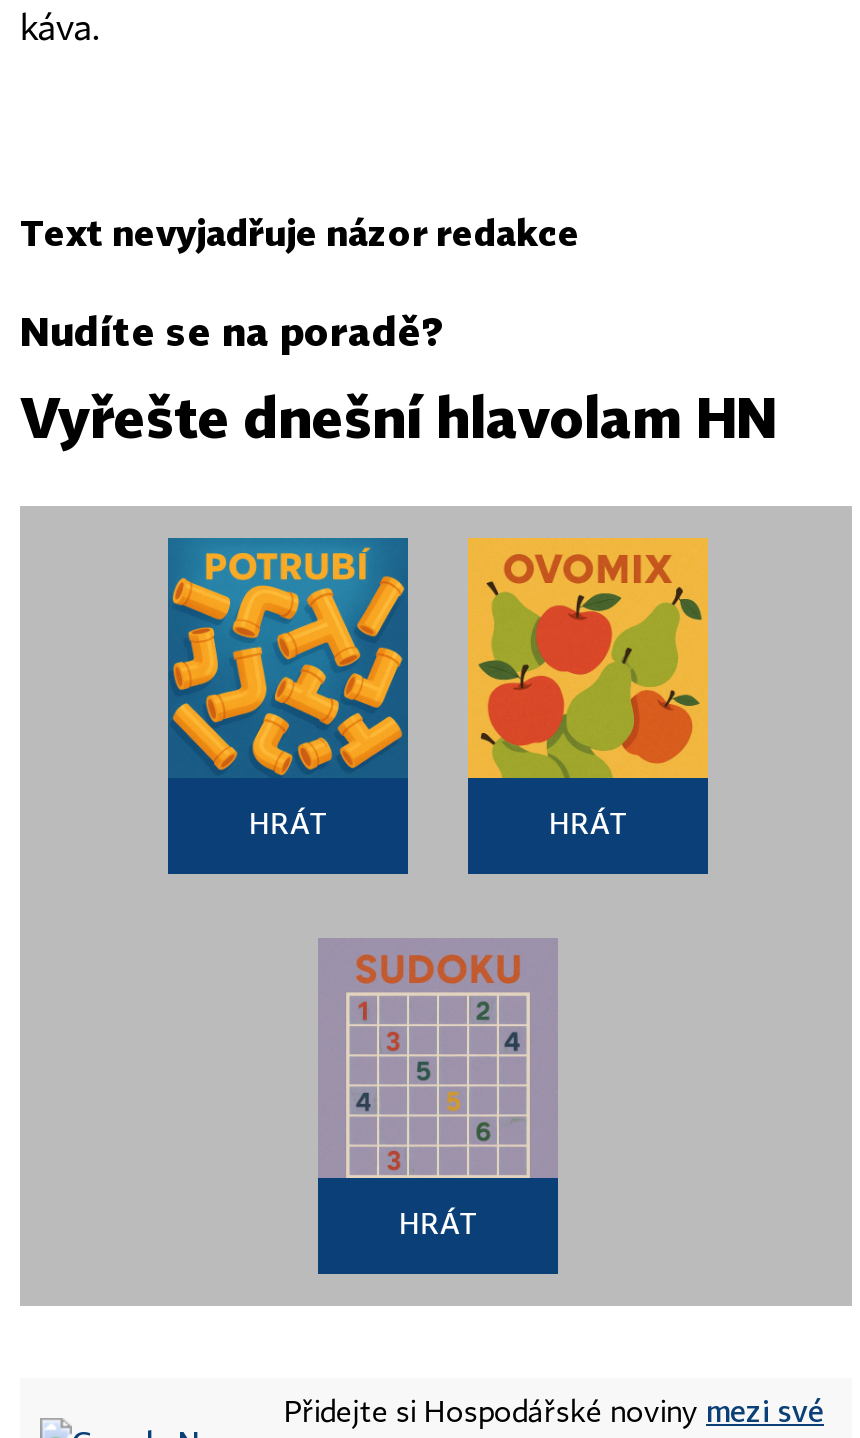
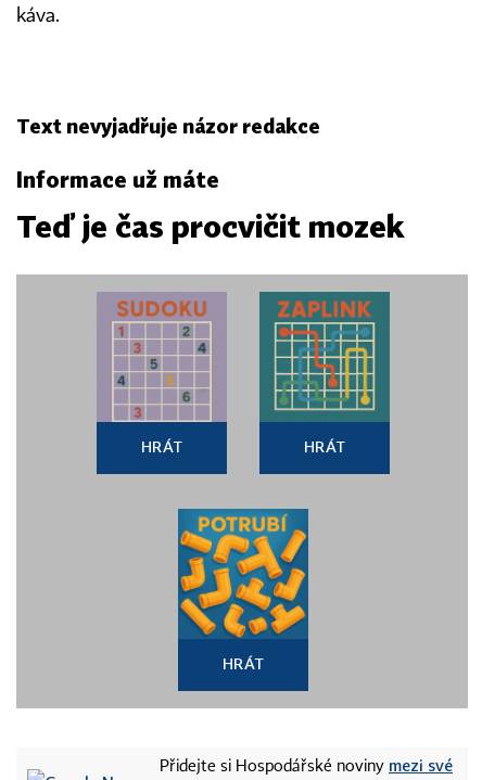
- Nudíte se na poradě?
+ Informace už máte

- Vyřešte dnešní hlavolam HN
+ Teď je čas procvičit mozek

moved down: [image]

- [image]
+ [image]

moved up: [image]
